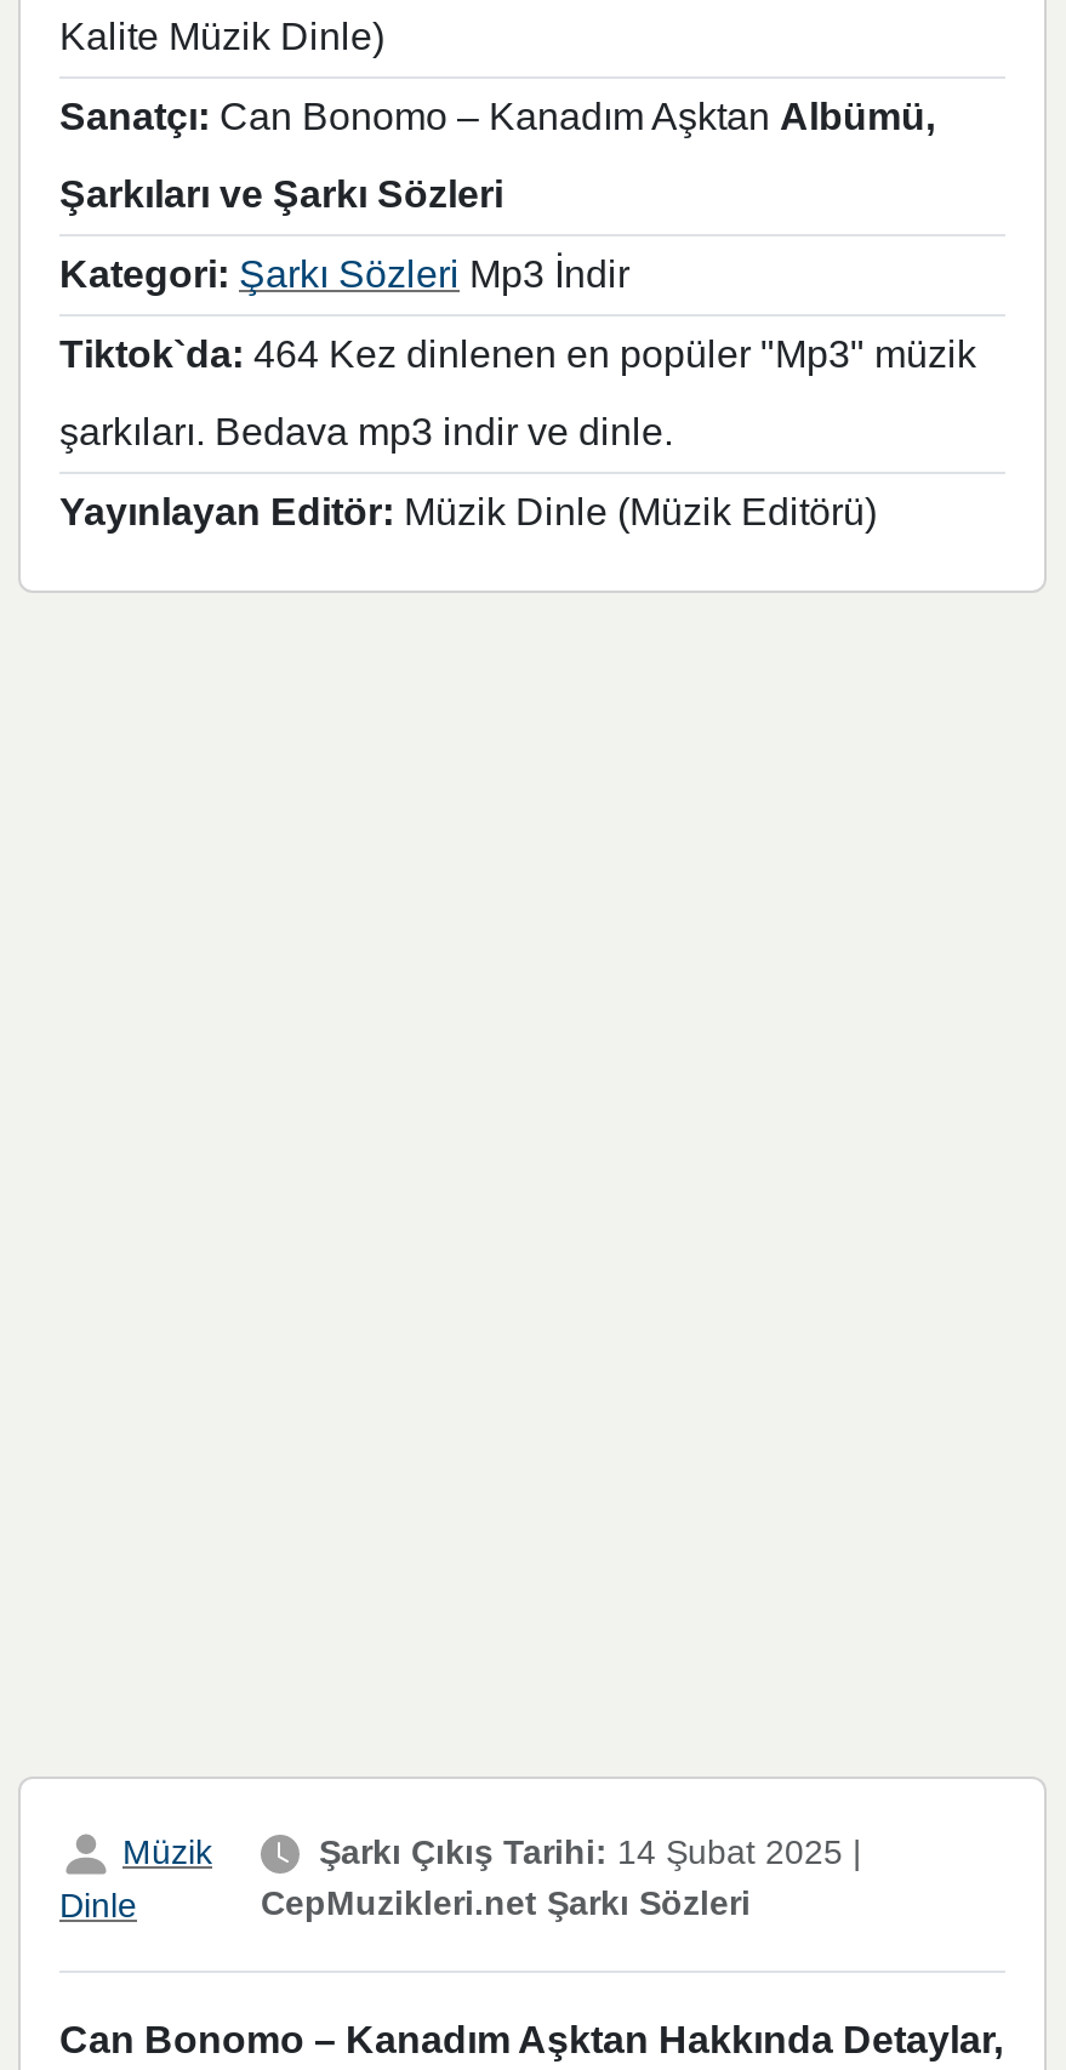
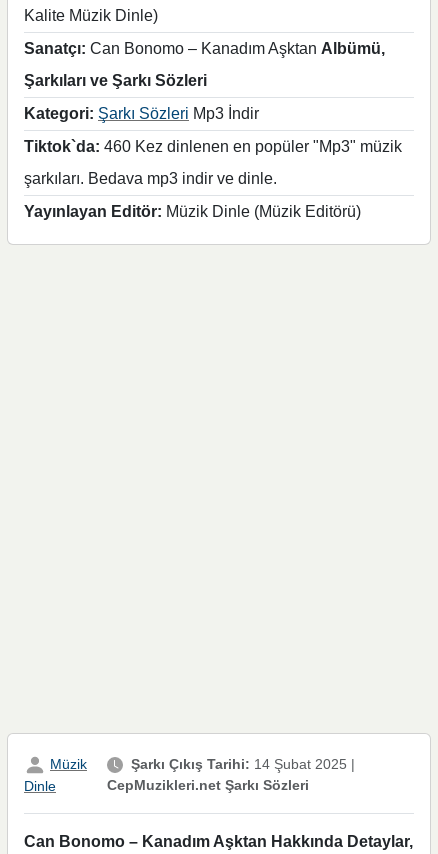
- Tiktok`da: 464 Kez dinlenen en popüler "Mp3" müzik
+ Tiktok`da: 460 Kez dinlenen en popüler "Mp3" müzik
